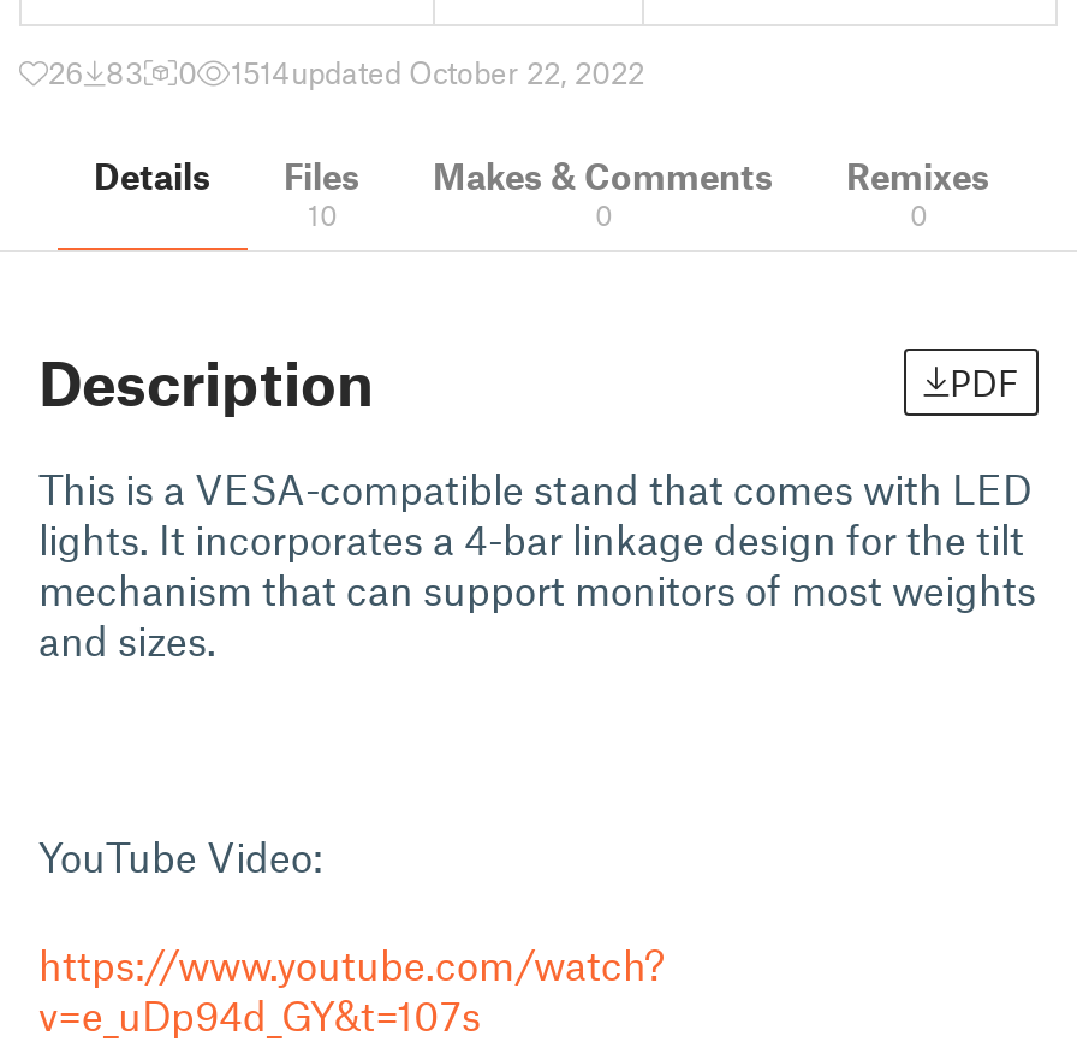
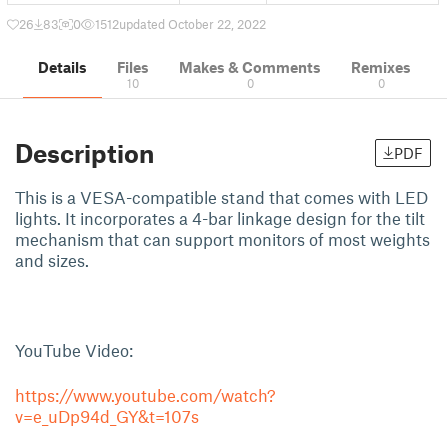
- 1514updated October 22, 2022
+ 1512updated October 22, 2022
